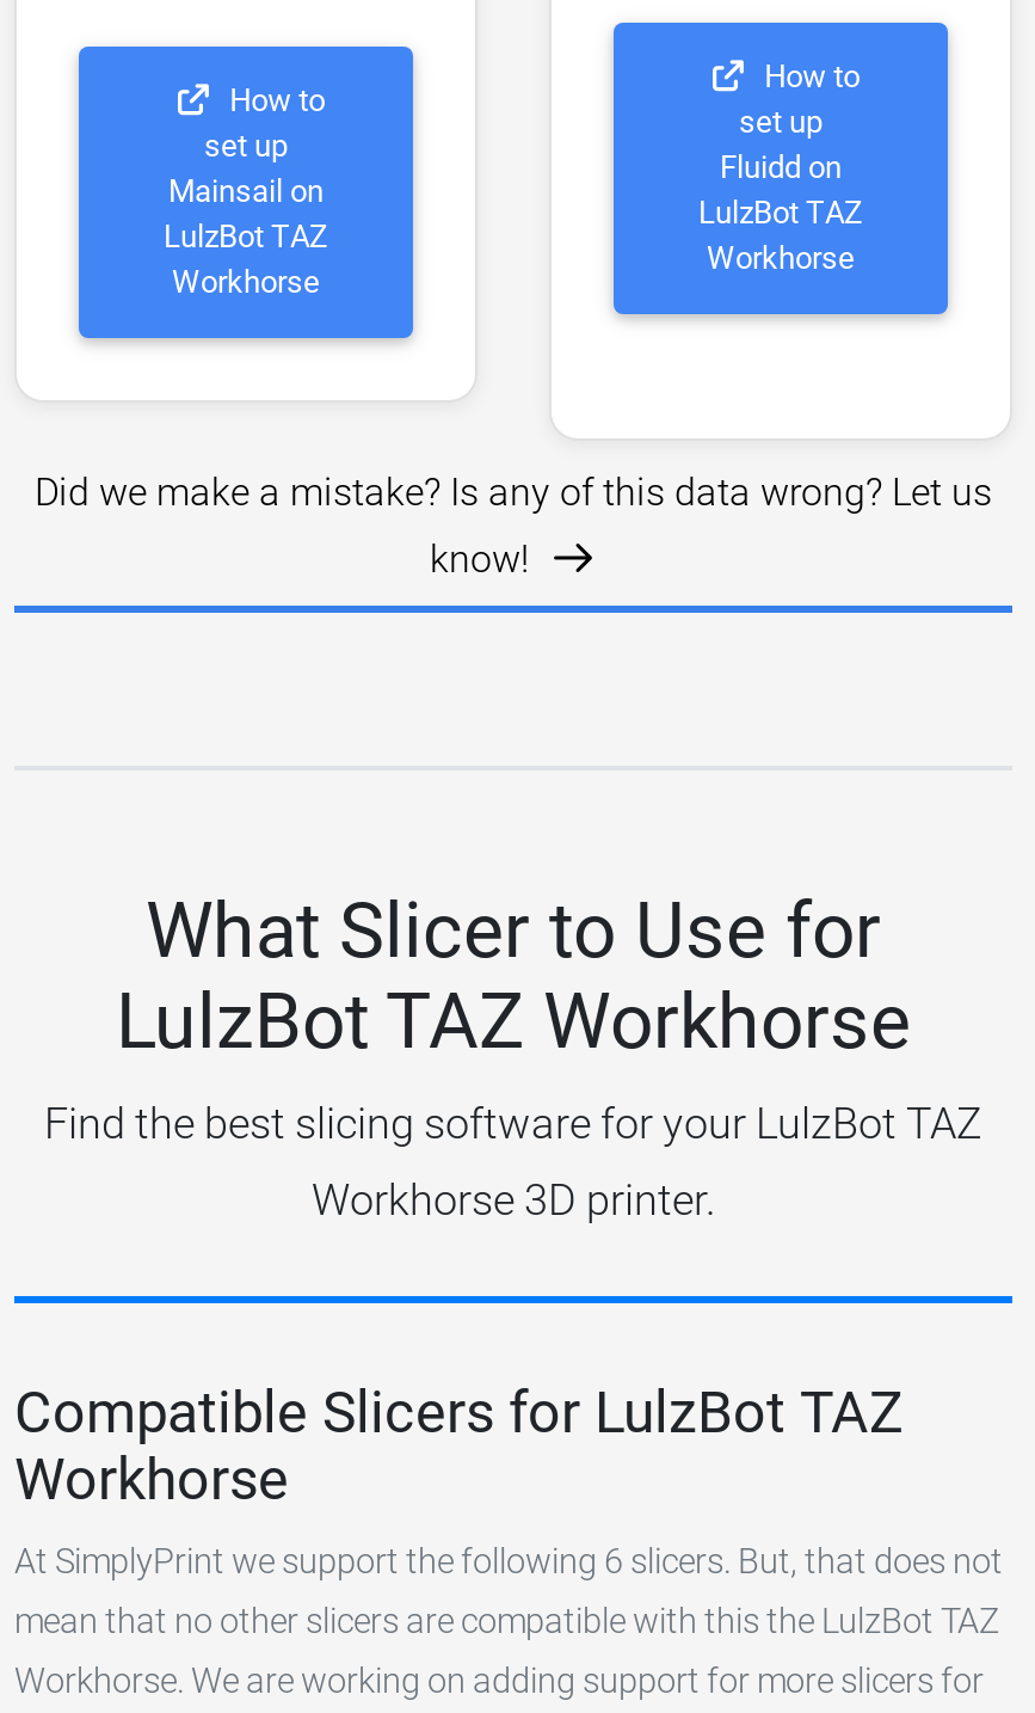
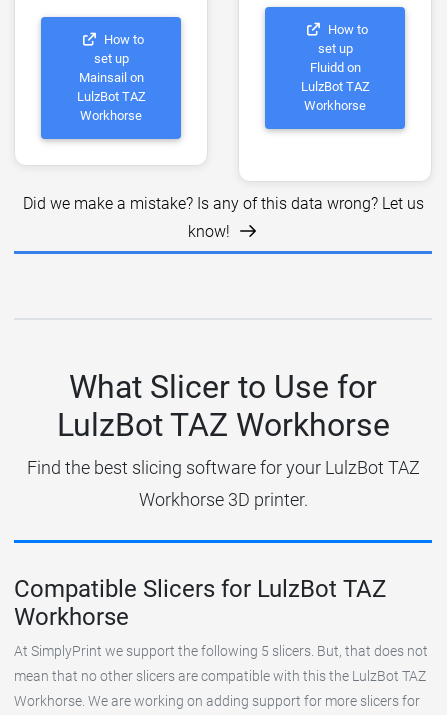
- At SimplyPrint we support the following 6 slicers. But, that does not
+ At SimplyPrint we support the following 5 slicers. But, that does not
